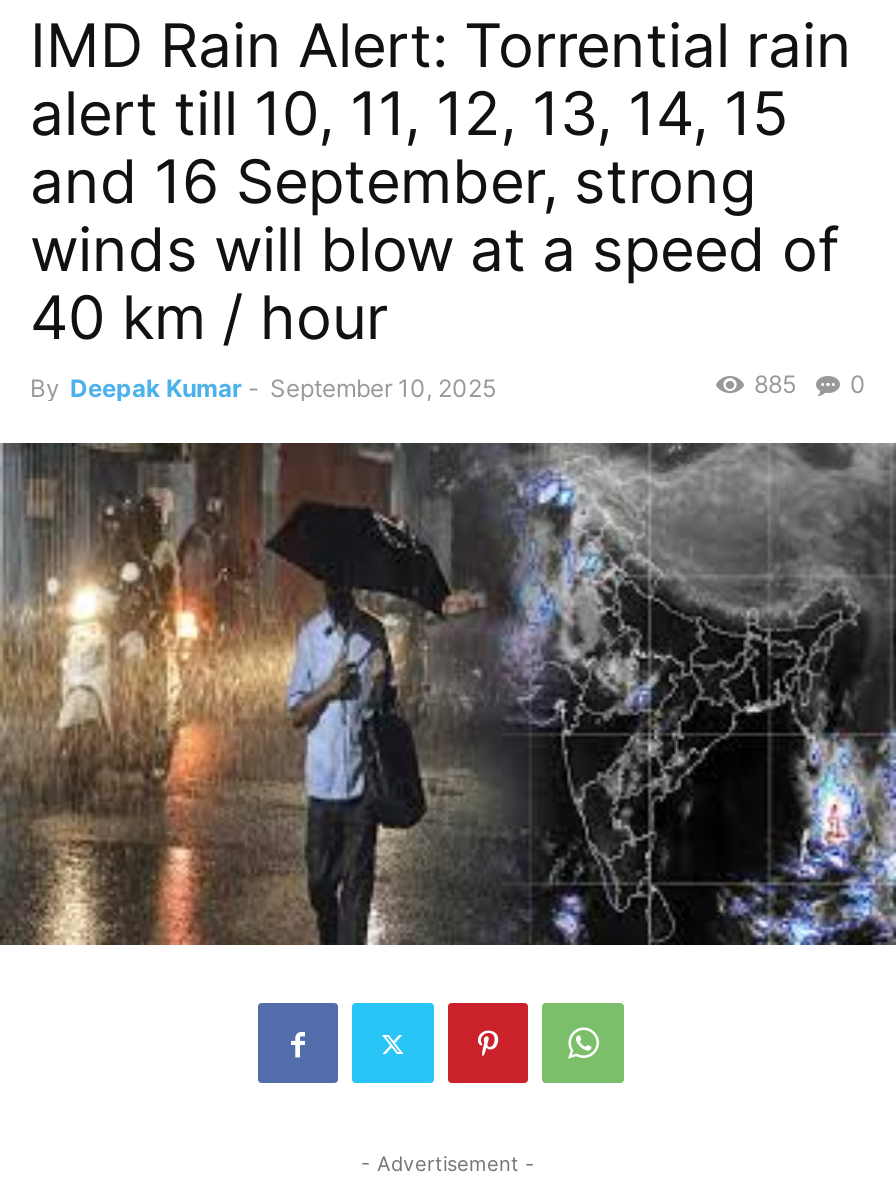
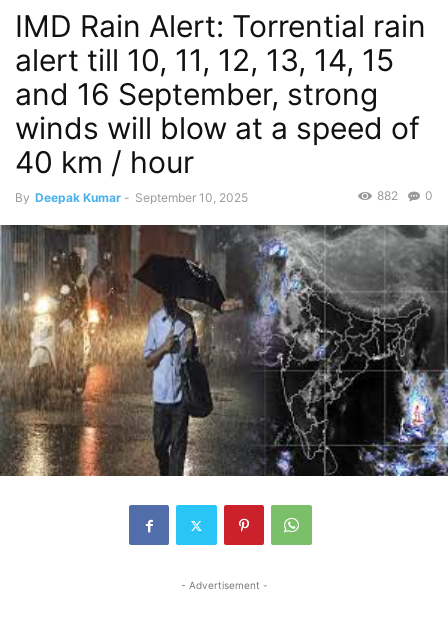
- 885 0
+ 882 0
